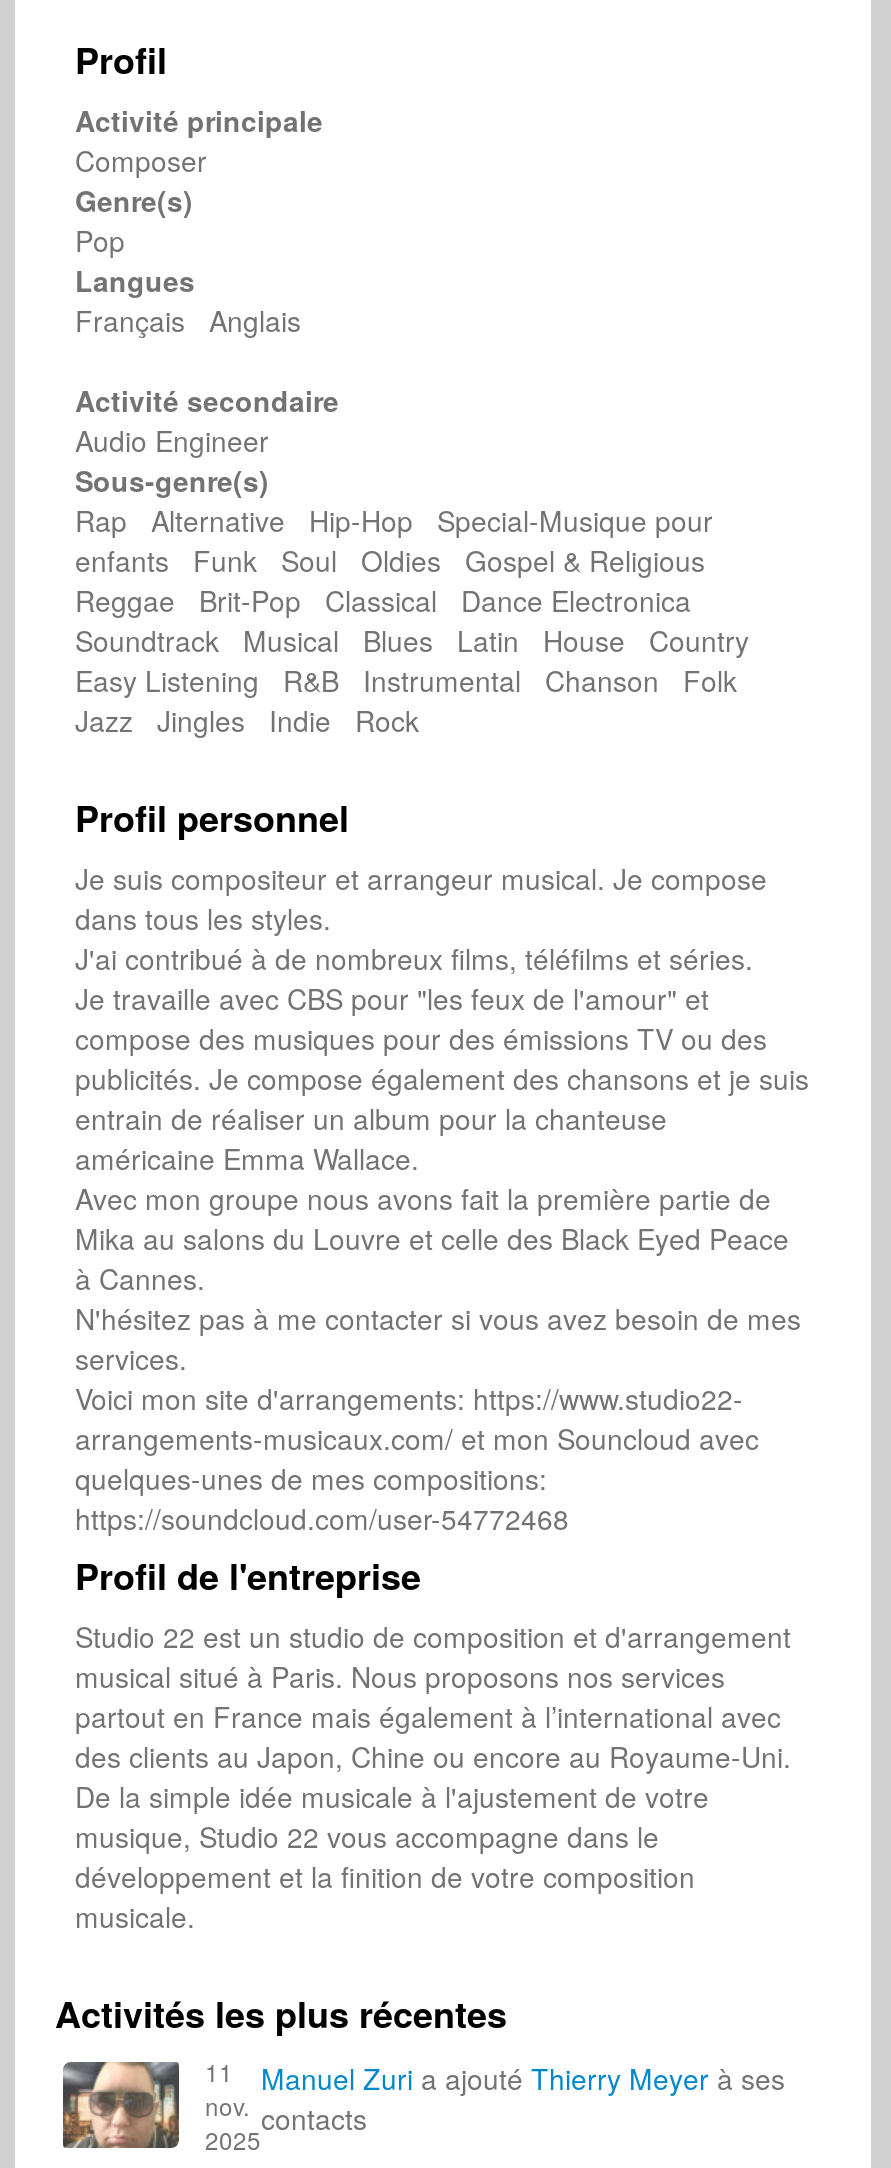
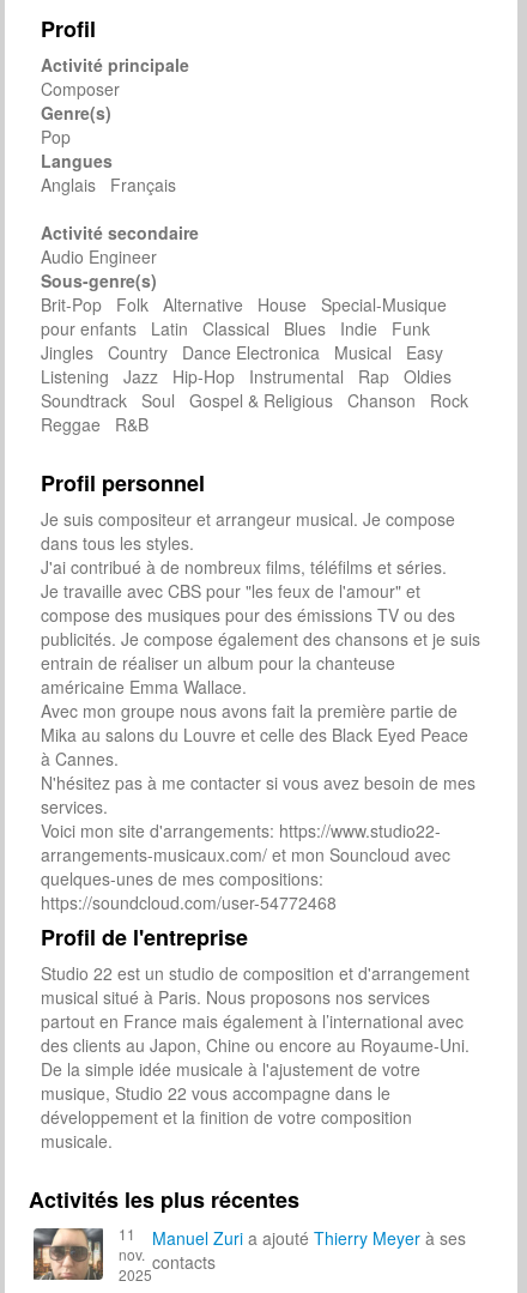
- Français Anglais
+ Anglais Français

- Rap Alternative Hip-Hop Special-Musique pour
- enfants Funk Soul Oldies Gospel & Religious
- Reggae Brit-Pop Classical Dance Electronica
- Soundtrack Musical Blues Latin House Country
- Easy Listening R&B Instrumental Chanson Folk
- Jazz Jingles Indie Rock
+ Brit-Pop Folk Alternative House Special-Musique
+ pour enfants Latin Classical Blues Indie Funk
+ Jingles Country Dance Electronica Musical Easy
+ Listening Jazz Hip-Hop Instrumental Rap Oldies
+ Soundtrack Soul Gospel & Religious Chanson Rock
+ Reggae R&B
